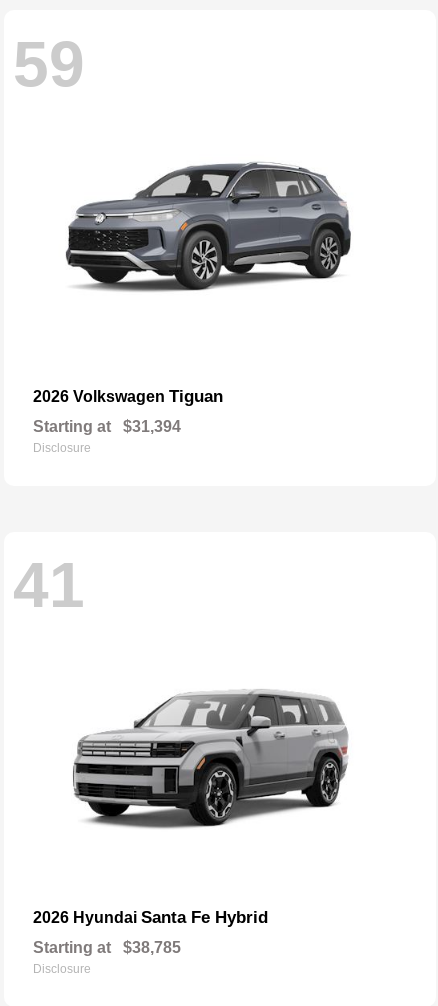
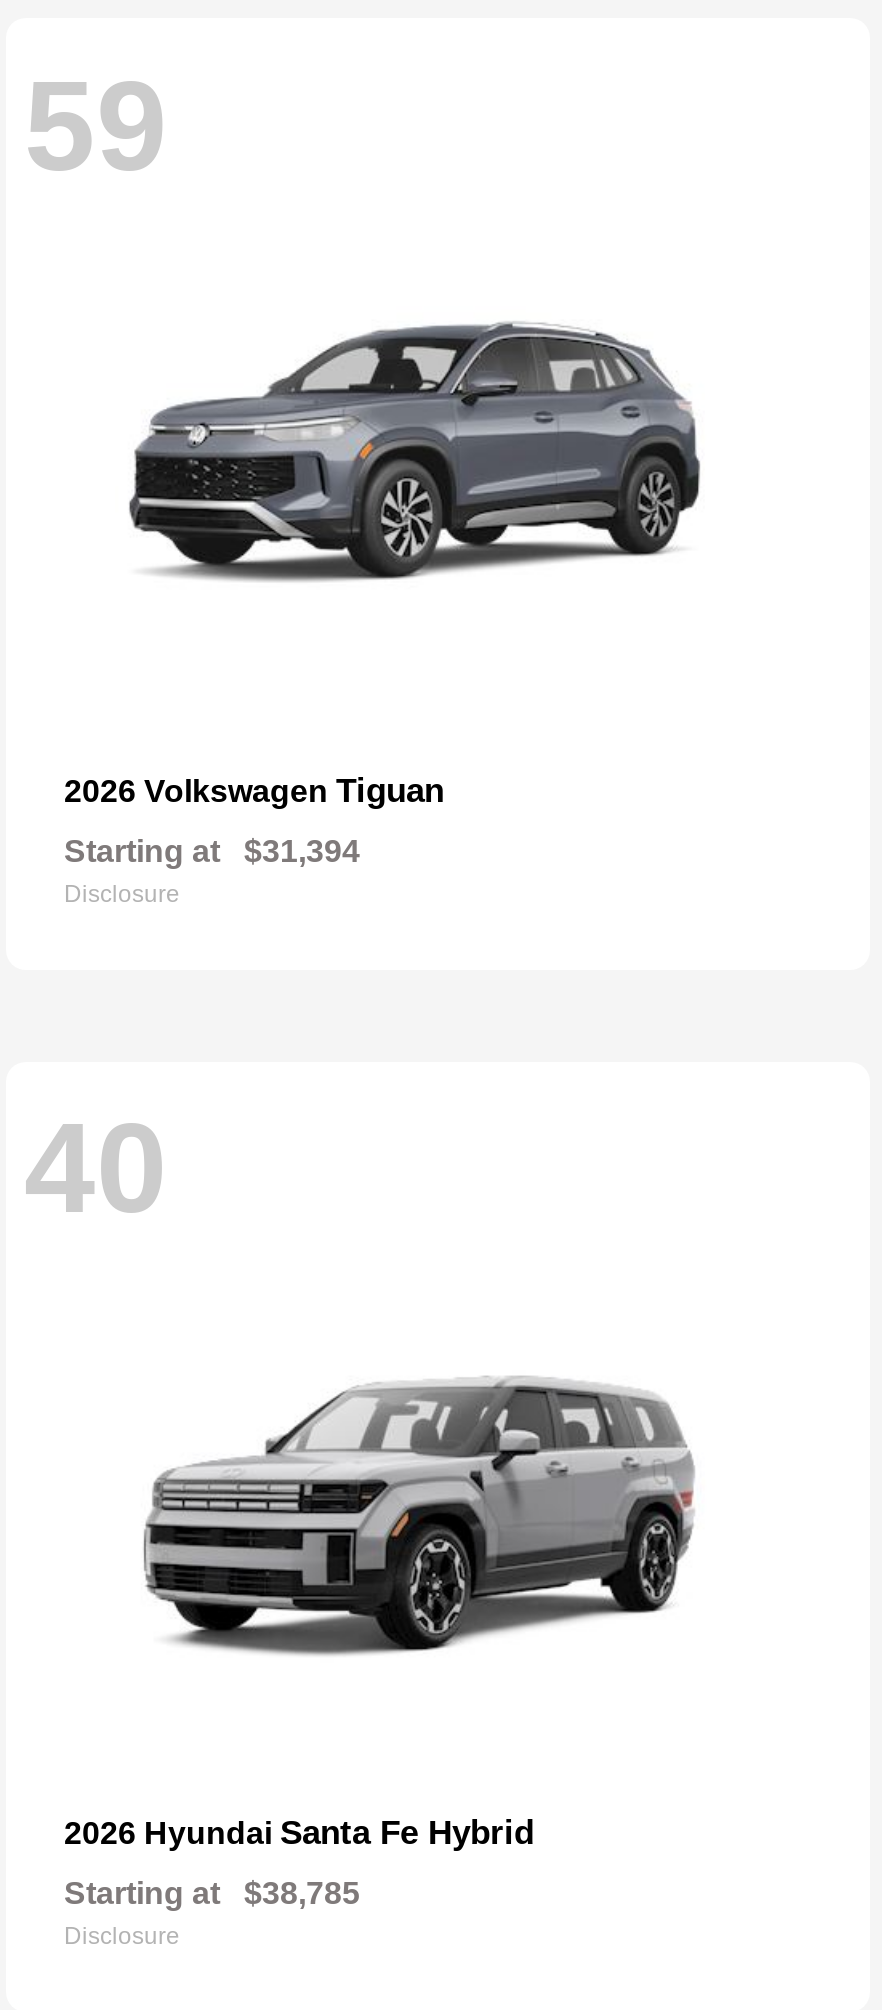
- 41
+ 40
